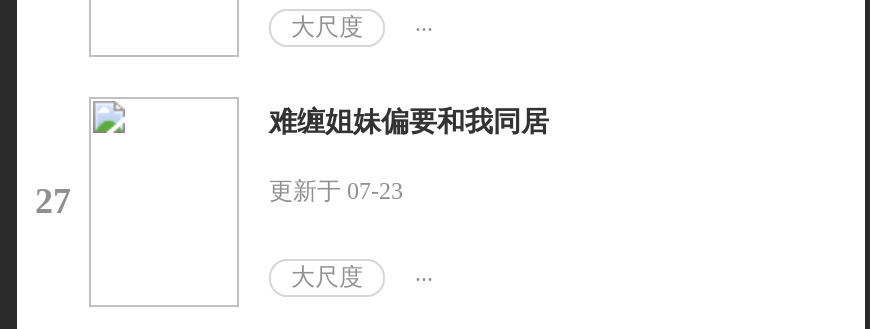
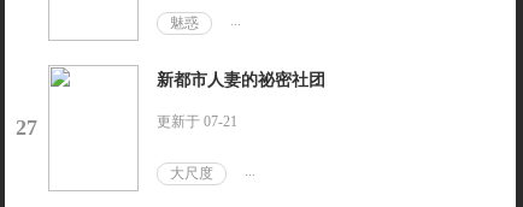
- 大尺度
+ 魅惑

- 难缠姐妹偏要和我同居
+ 新都市人妻的祕密社团

- 更新于 07-23
+ 更新于 07-21
